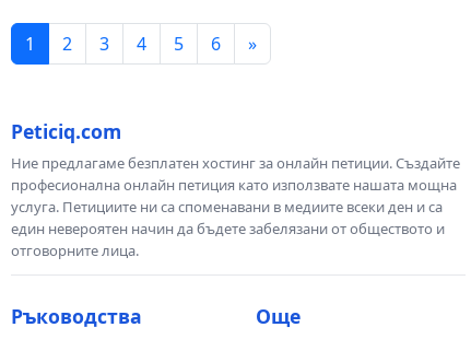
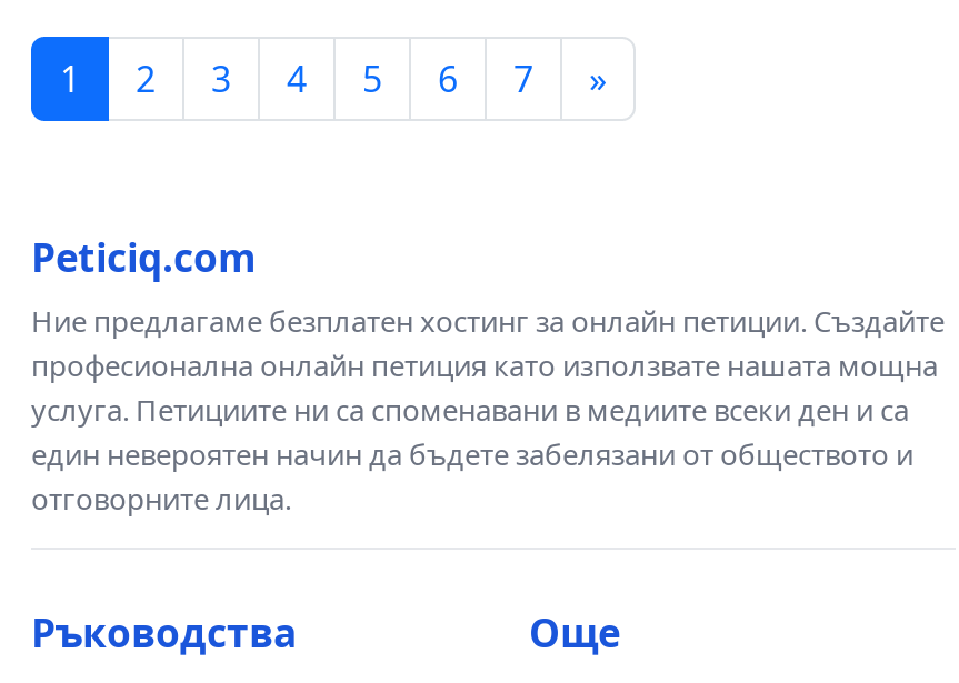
+ 7
